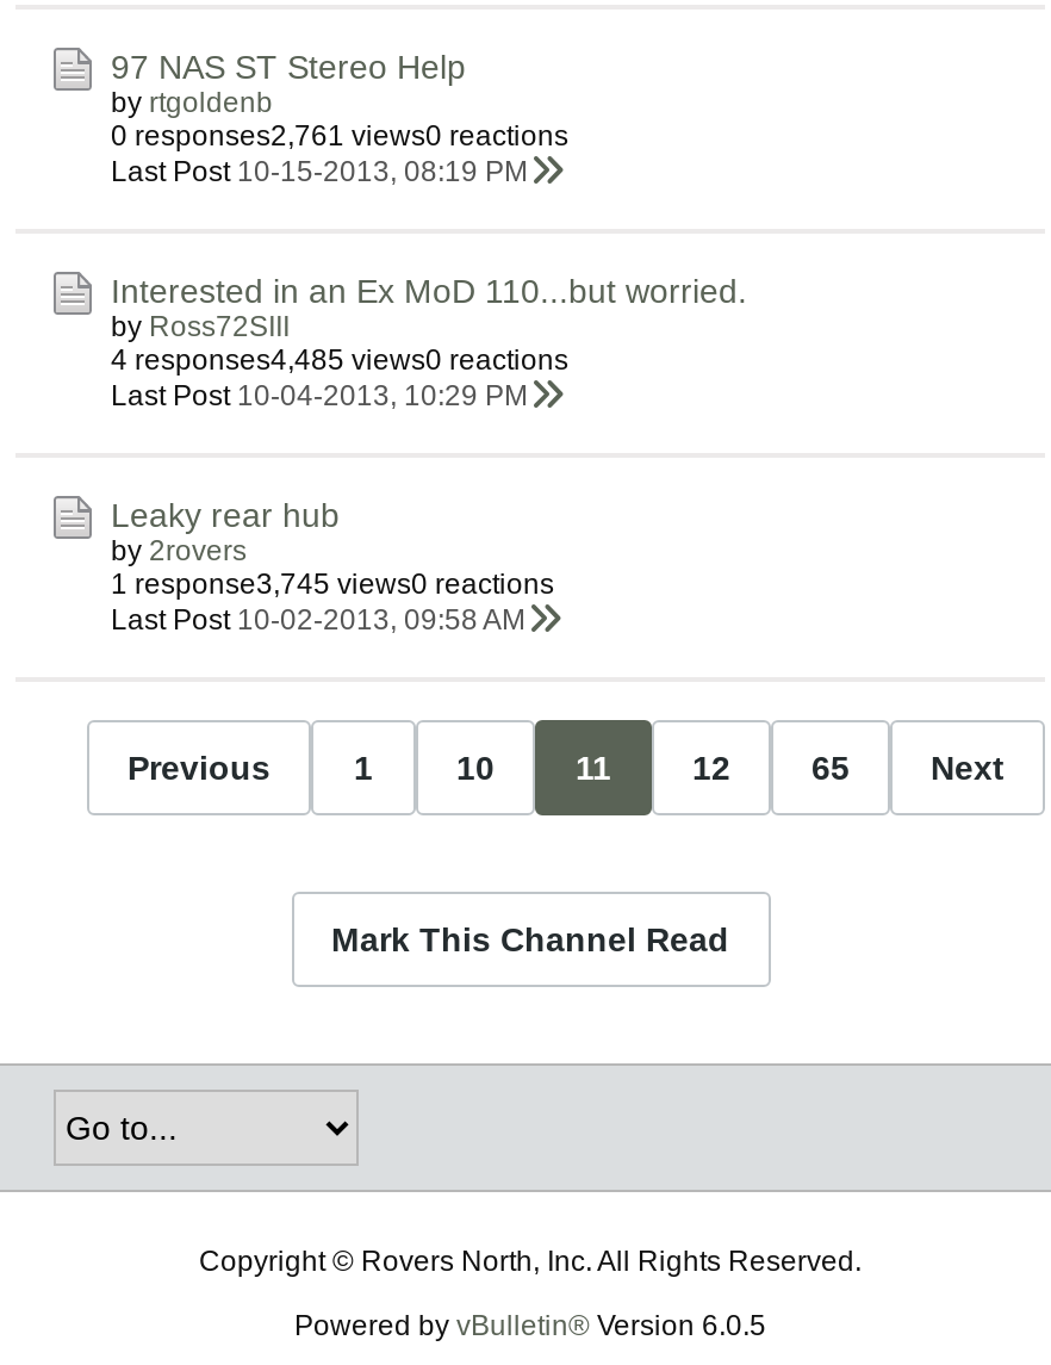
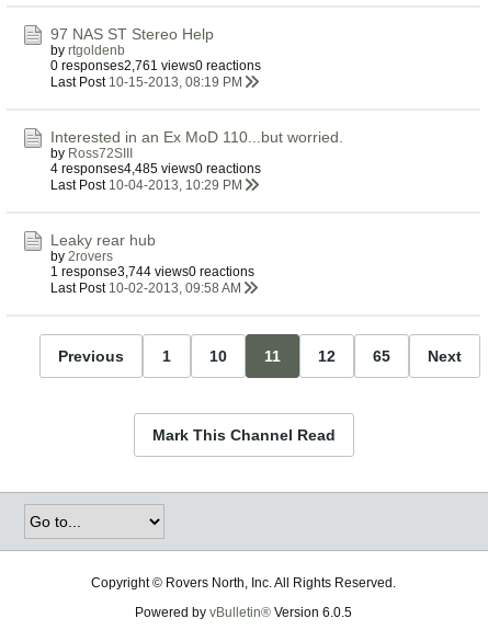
- 1 response3,745 views0 reactions
+ 1 response3,744 views0 reactions
